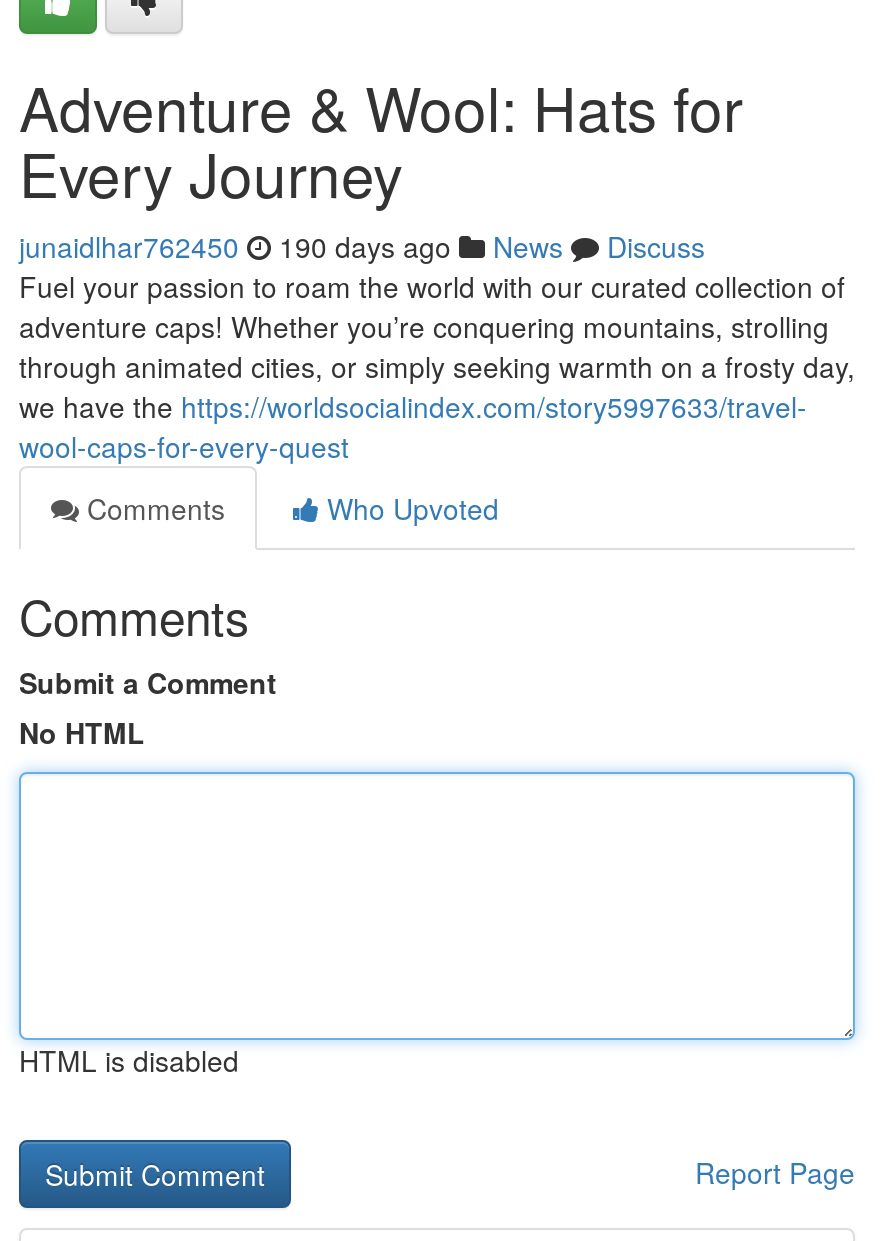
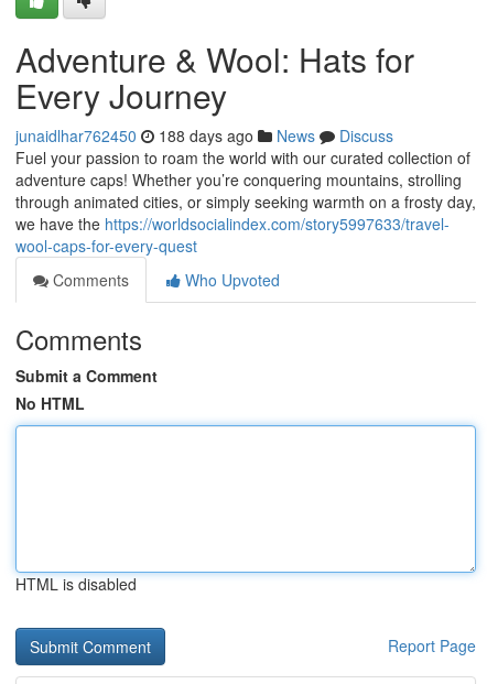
- junaidlhar762450 190 days ago News Discuss
+ junaidlhar762450 188 days ago News Discuss
